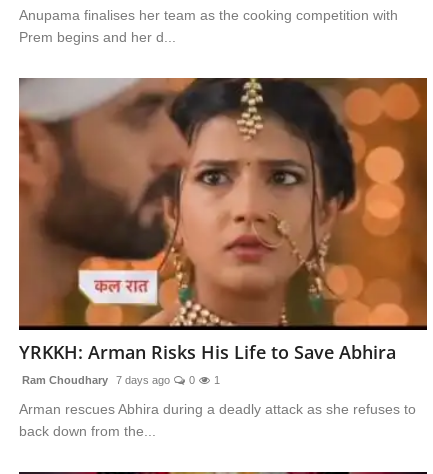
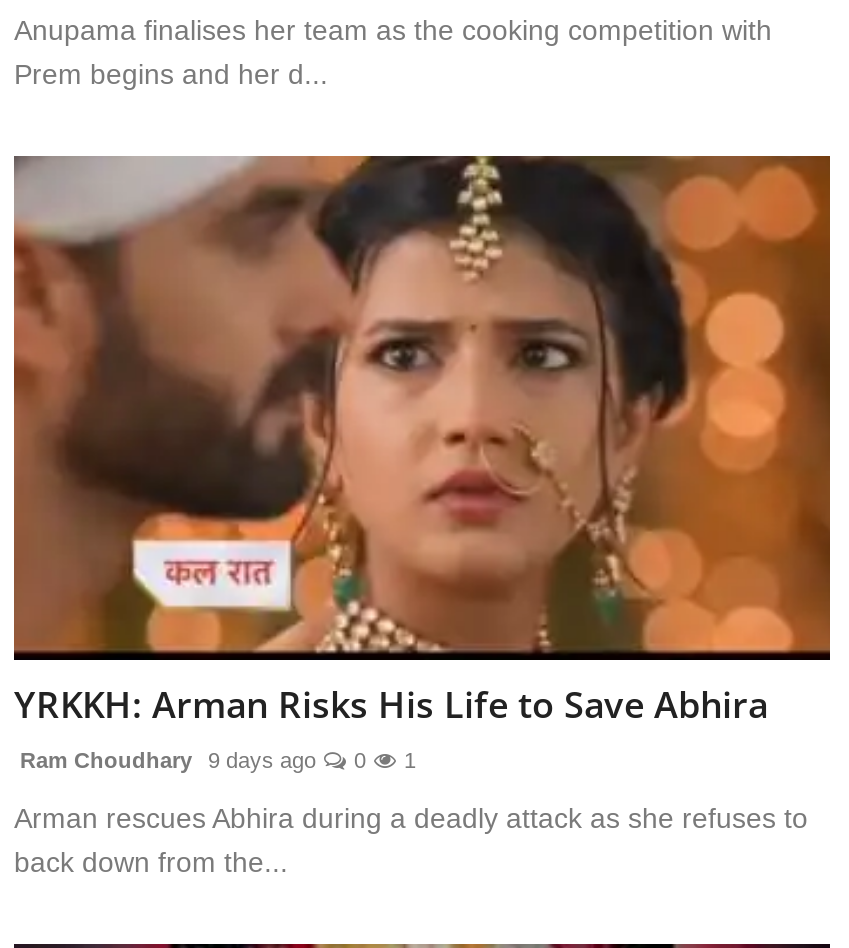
- Ram Choudhary 7 days ago
+ Ram Choudhary 9 days ago
